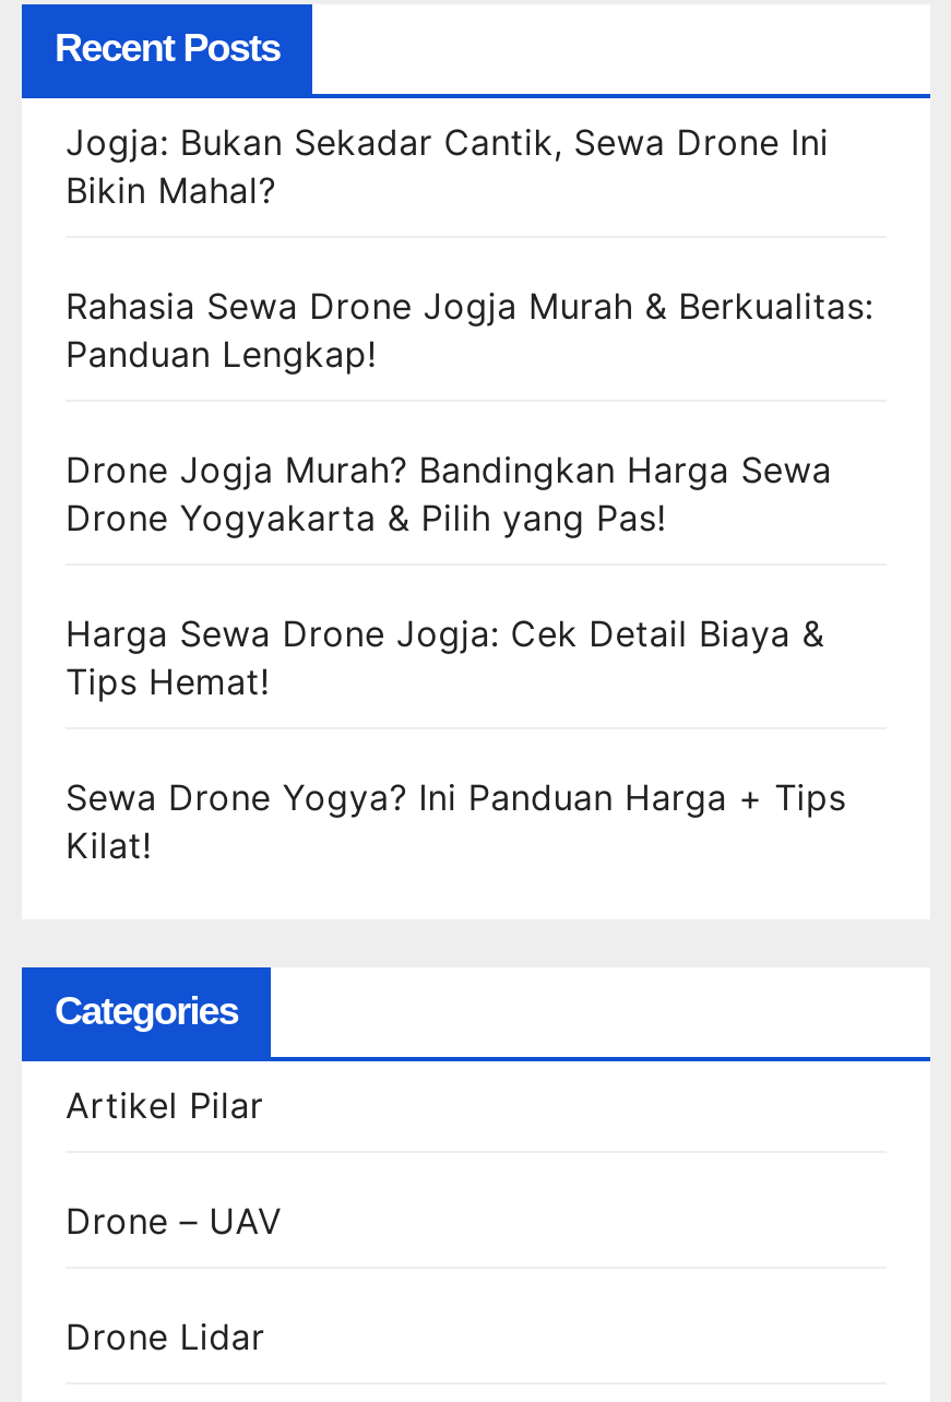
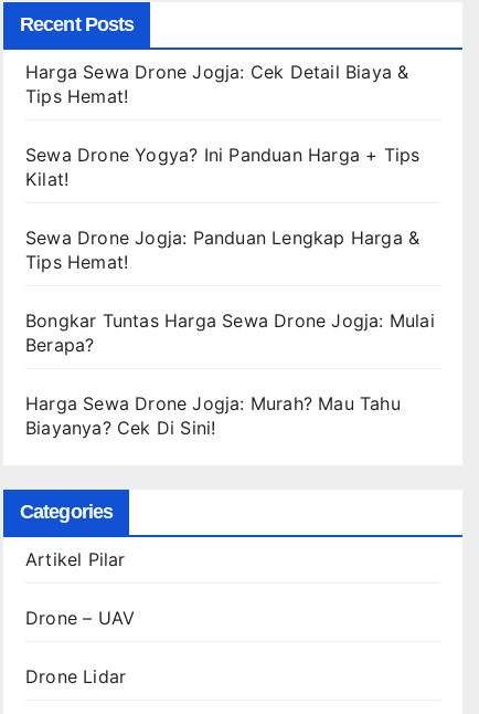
- Jogja: Bukan Sekadar Cantik, Sewa Drone Ini
- Bikin Mahal?
- Rahasia Sewa Drone Jogja Murah & Berkualitas:
- Panduan Lengkap!
- Drone Jogja Murah? Bandingkan Harga Sewa
- Drone Yogyakarta & Pilih yang Pas!

moved up: Harga Sewa Drone Jogja: Cek Detail Biaya & | Tips Hemat! | Sewa Drone Yogya? Ini Panduan Harga + Tips | Kilat!

+ Sewa Drone Jogja: Panduan Lengkap Harga &
+ Tips Hemat!
+ Bongkar Tuntas Harga Sewa Drone Jogja: Mulai
+ Berapa?
+ Harga Sewa Drone Jogja: Murah? Mau Tahu
+ Biayanya? Cek Di Sini!
